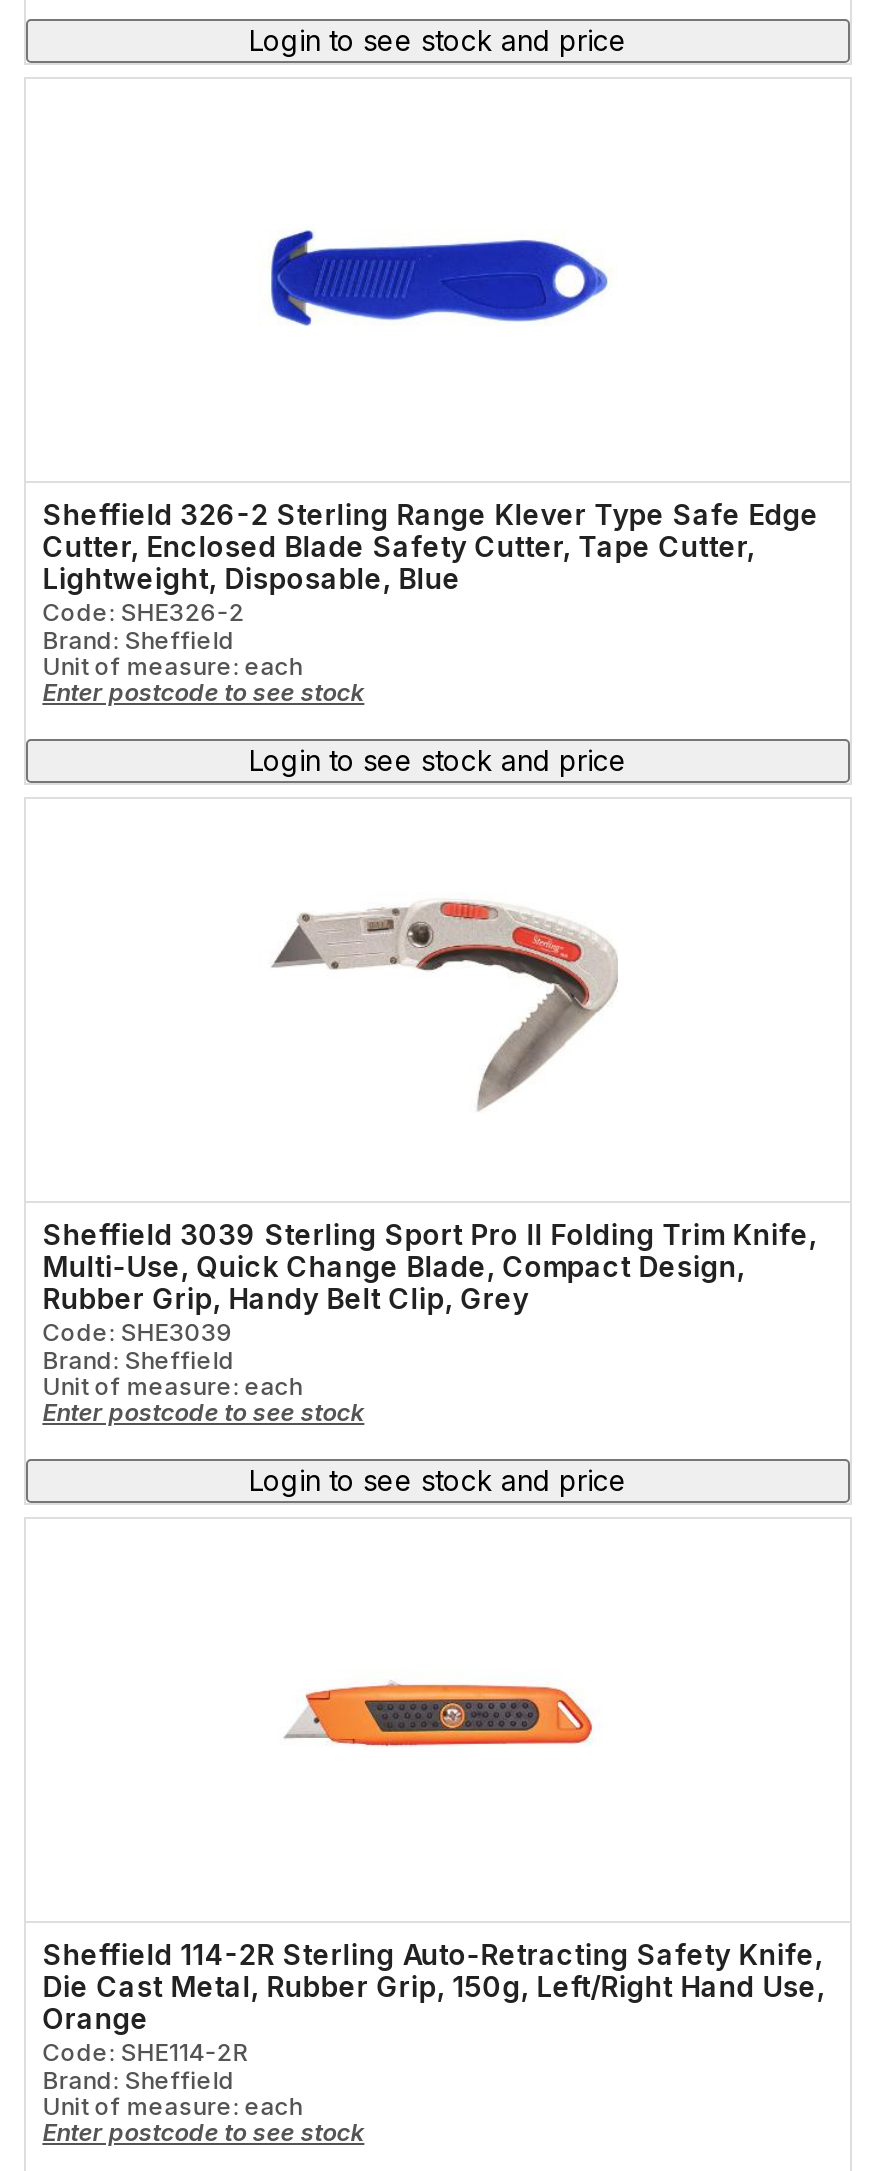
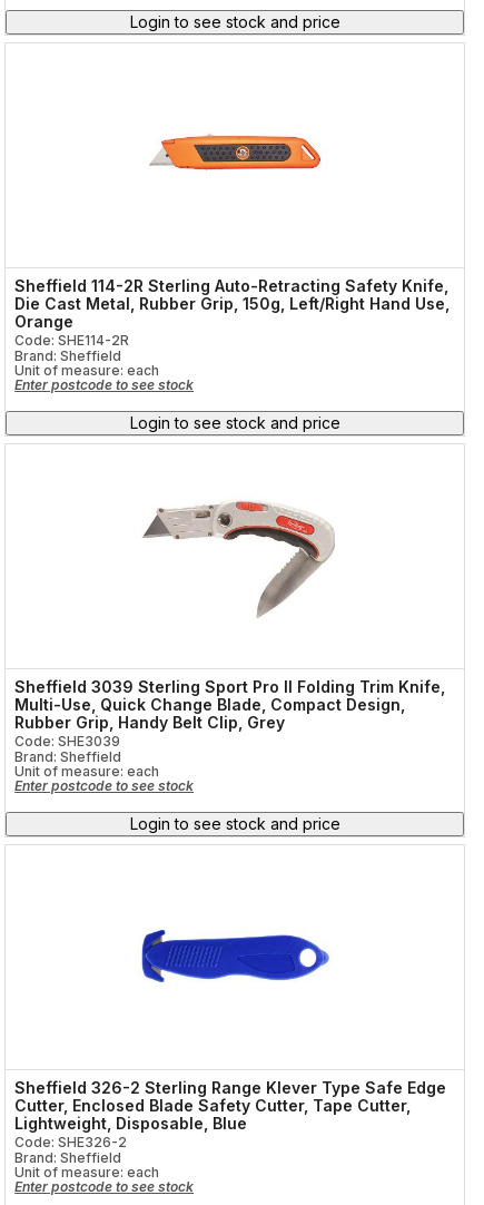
moved down: [image]

moved down: Sheffield 326-2 Sterling Range Klever Type Safe Edge | Cutter, Enclosed Blade Safety Cutter, Tape Cutter, | Lightweight, Disposable, Blue | Code: SHE326-2

moved up: [image]

moved up: Sheffield 114-2R Sterling Auto-Retracting Safety Knife, | Die Cast Metal, Rubber Grip, 150g, Left/Right Hand Use, | Orange | Code: SHE114-2R
